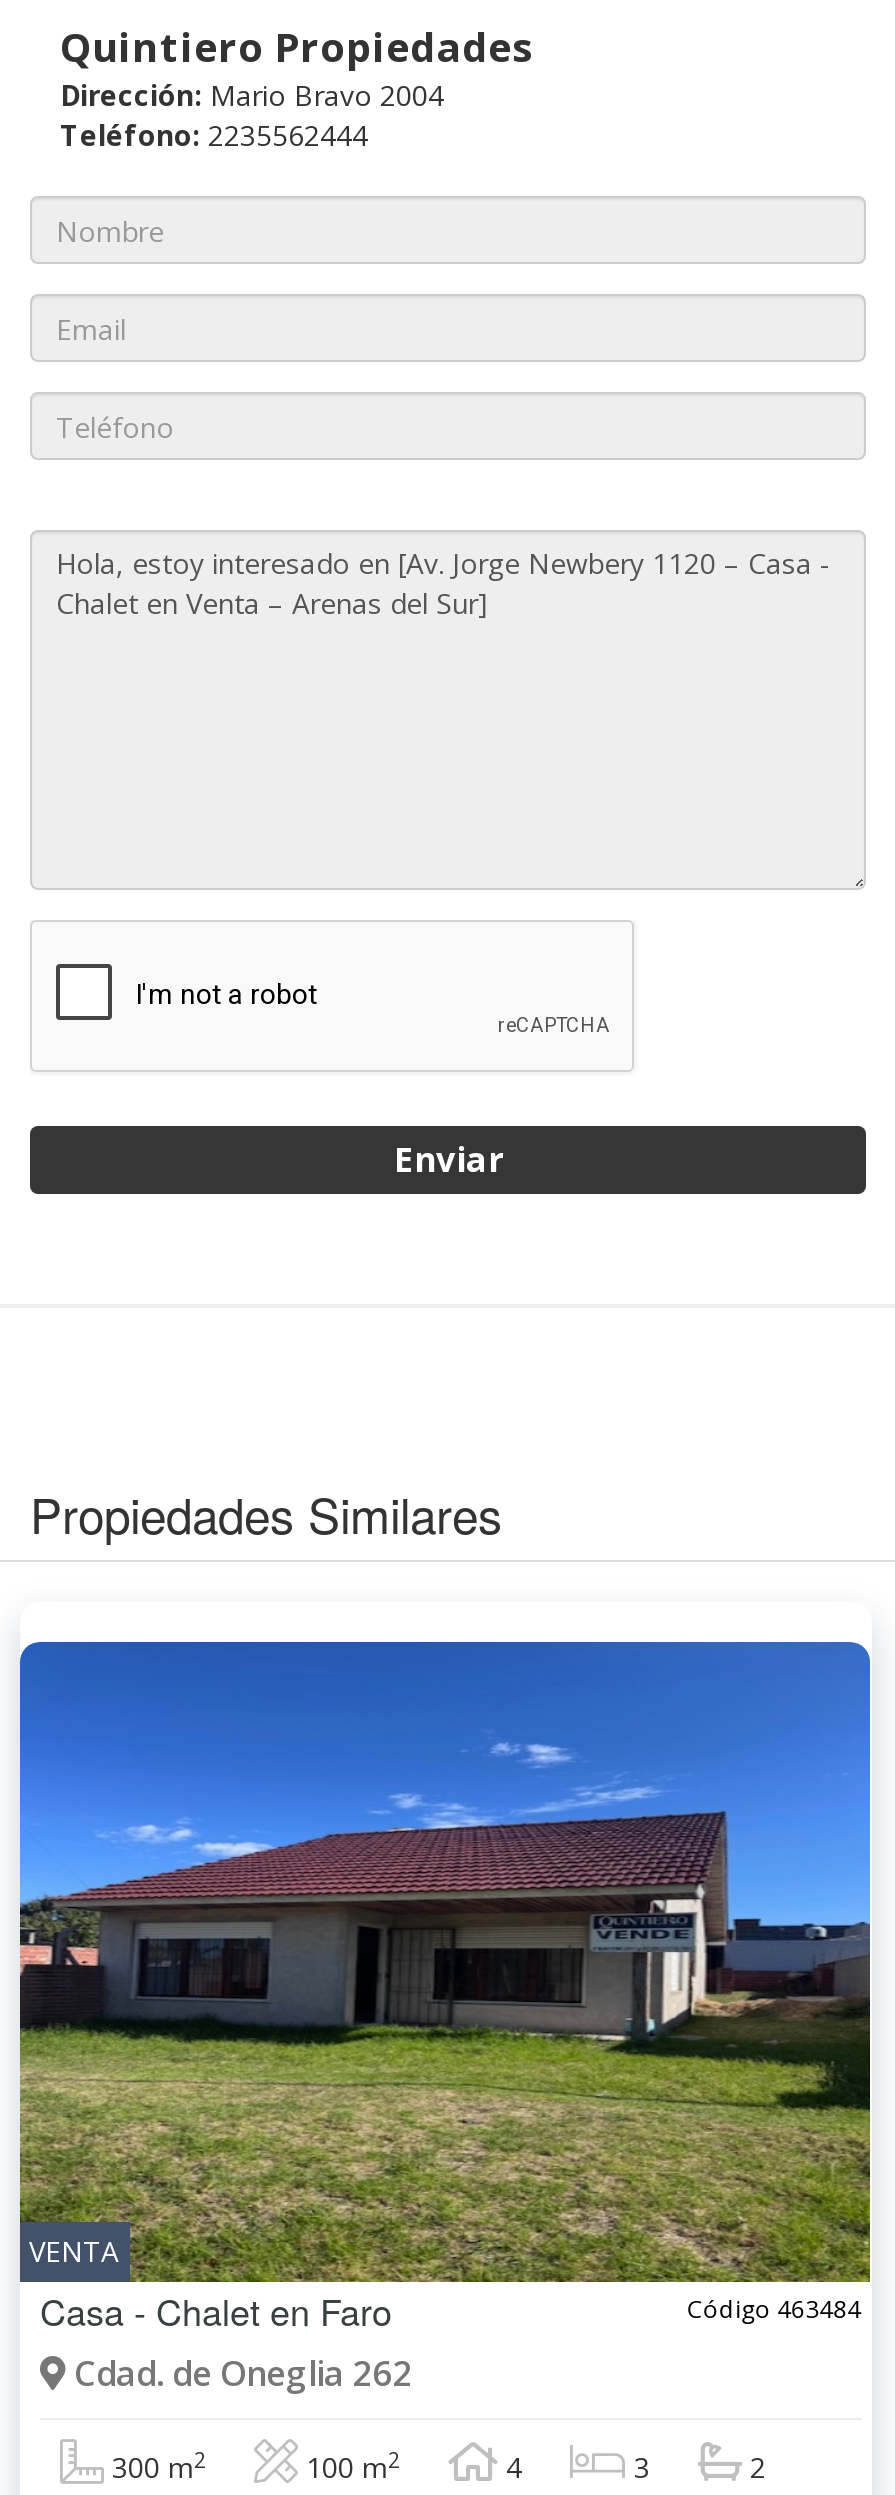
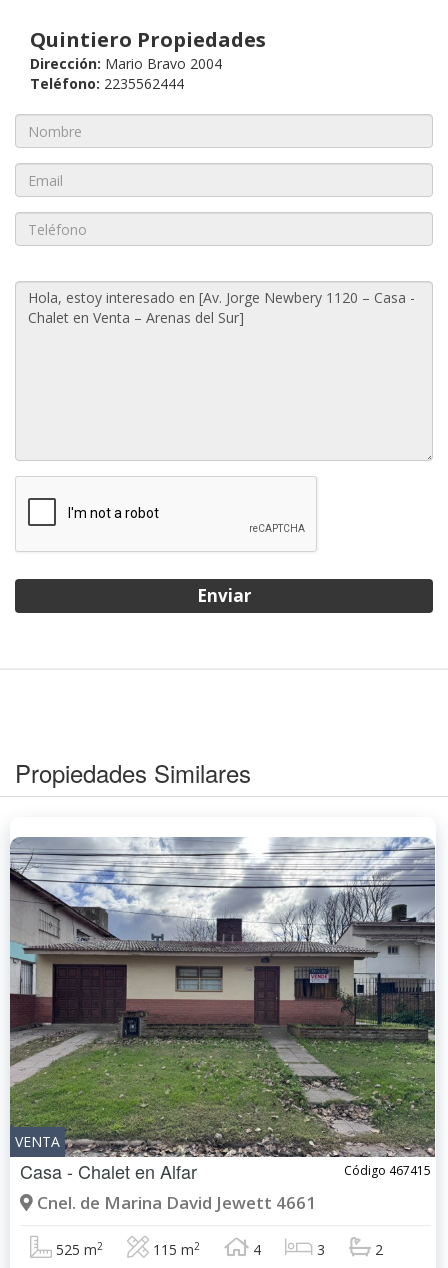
- [image]
- Casa - Chalet en Faro
- Código 463484
+ [image]
+ Casa - Chalet en Alfar
+ Código 467415

- Cdad. de Oneglia 262
+ Cnel. de Marina David Jewett 4661

- 300 m2
- 100 m2
+ 525 m2
+ 115 m2
